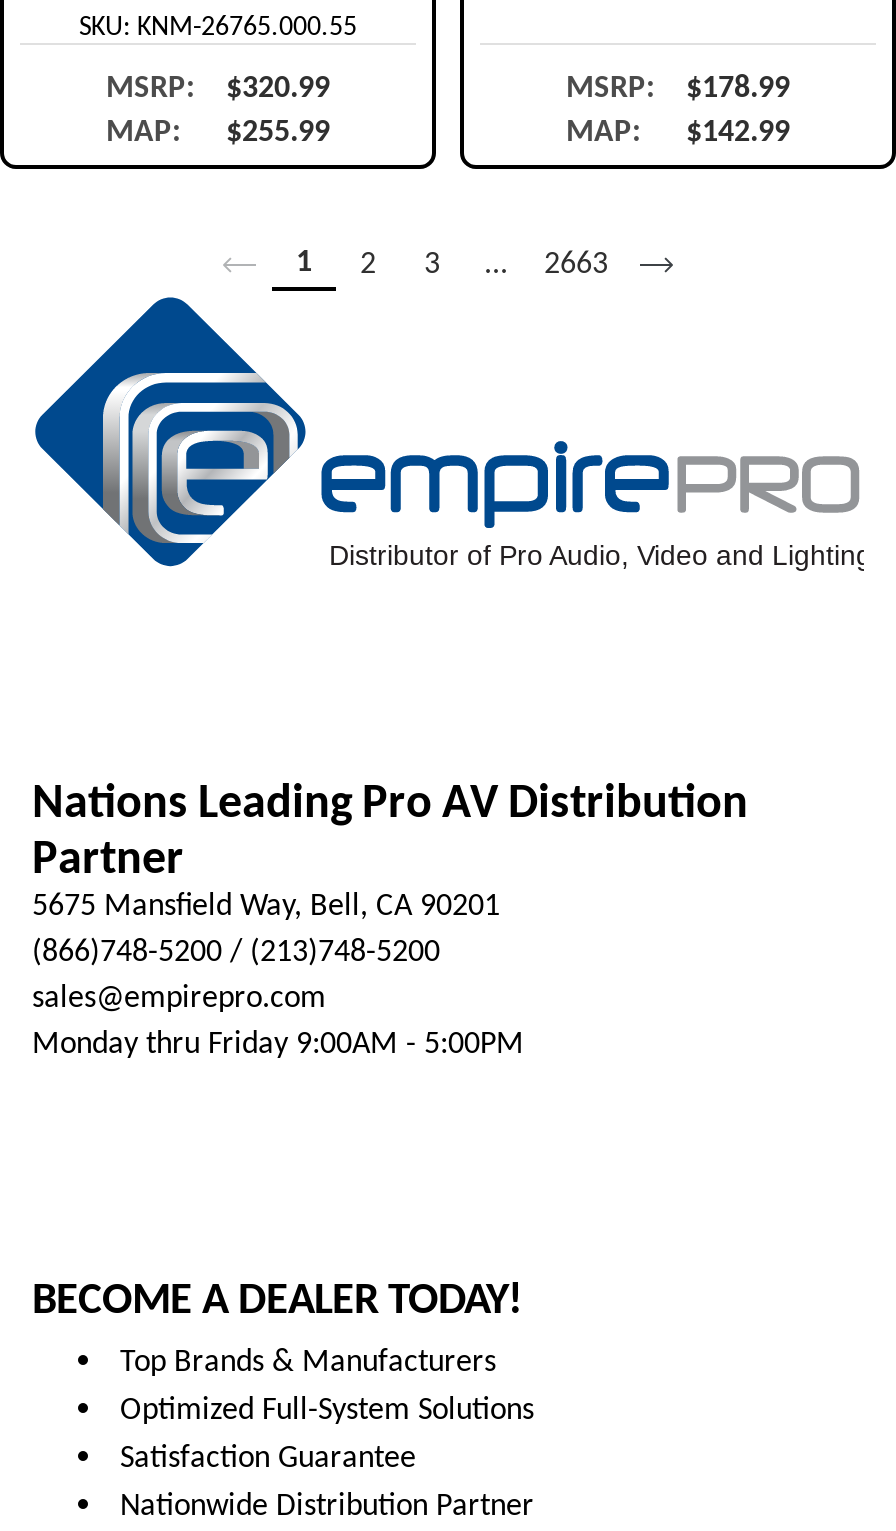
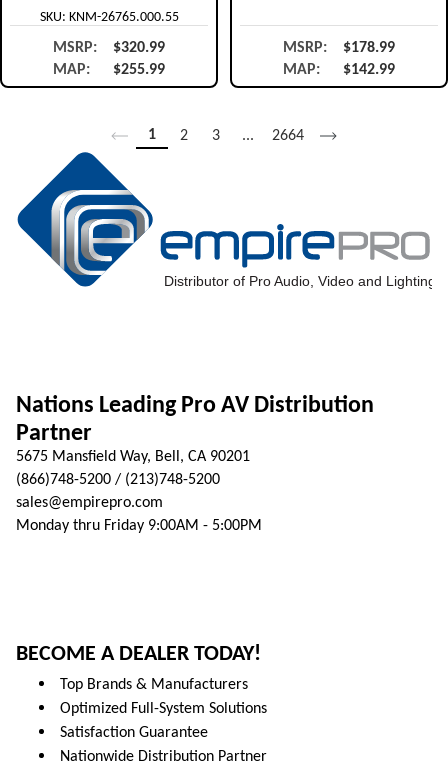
- 2663
+ 2664
